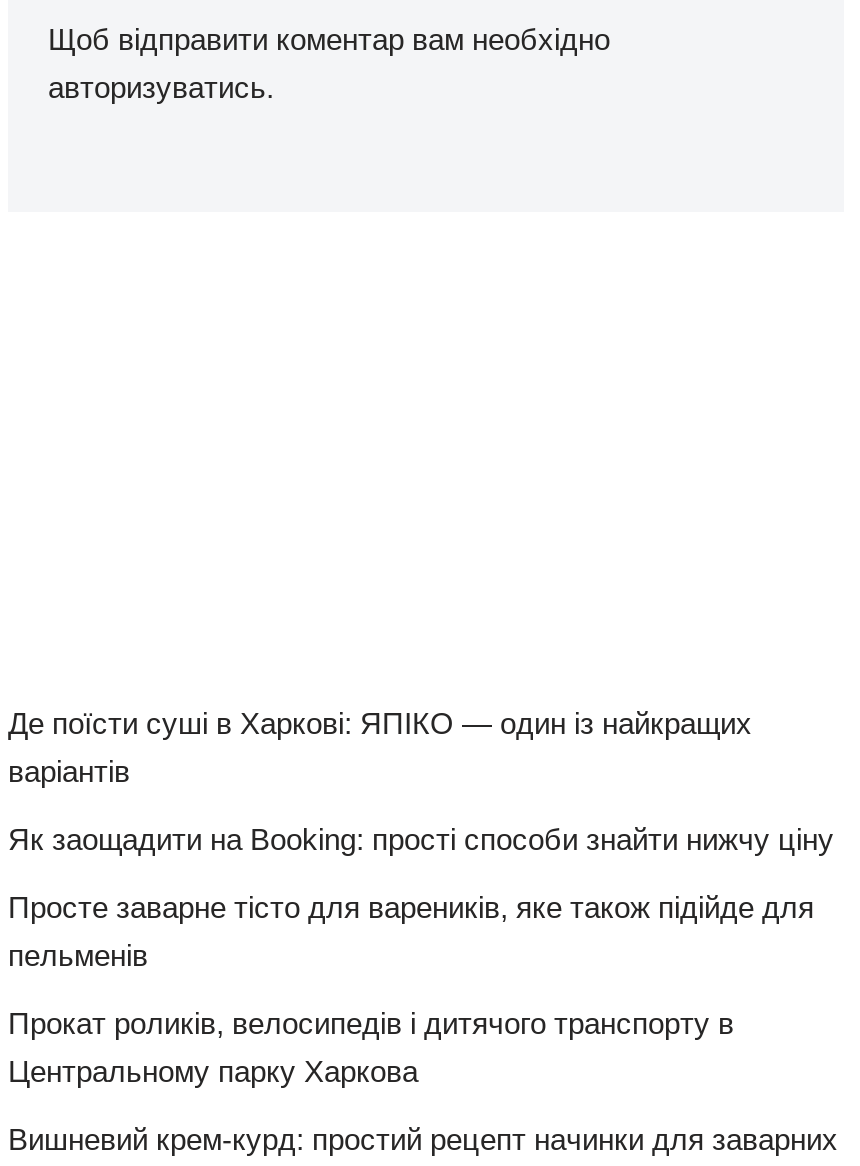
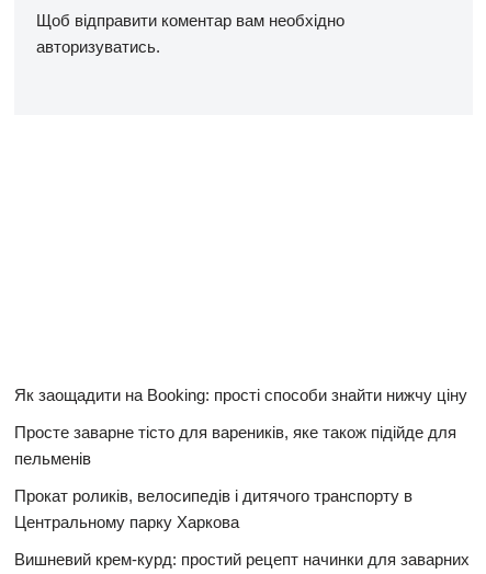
- Де поїсти суші в Харкові: ЯПІКО — один із найкращих
- варіантів
